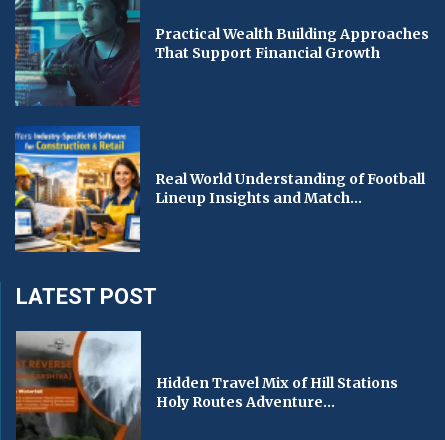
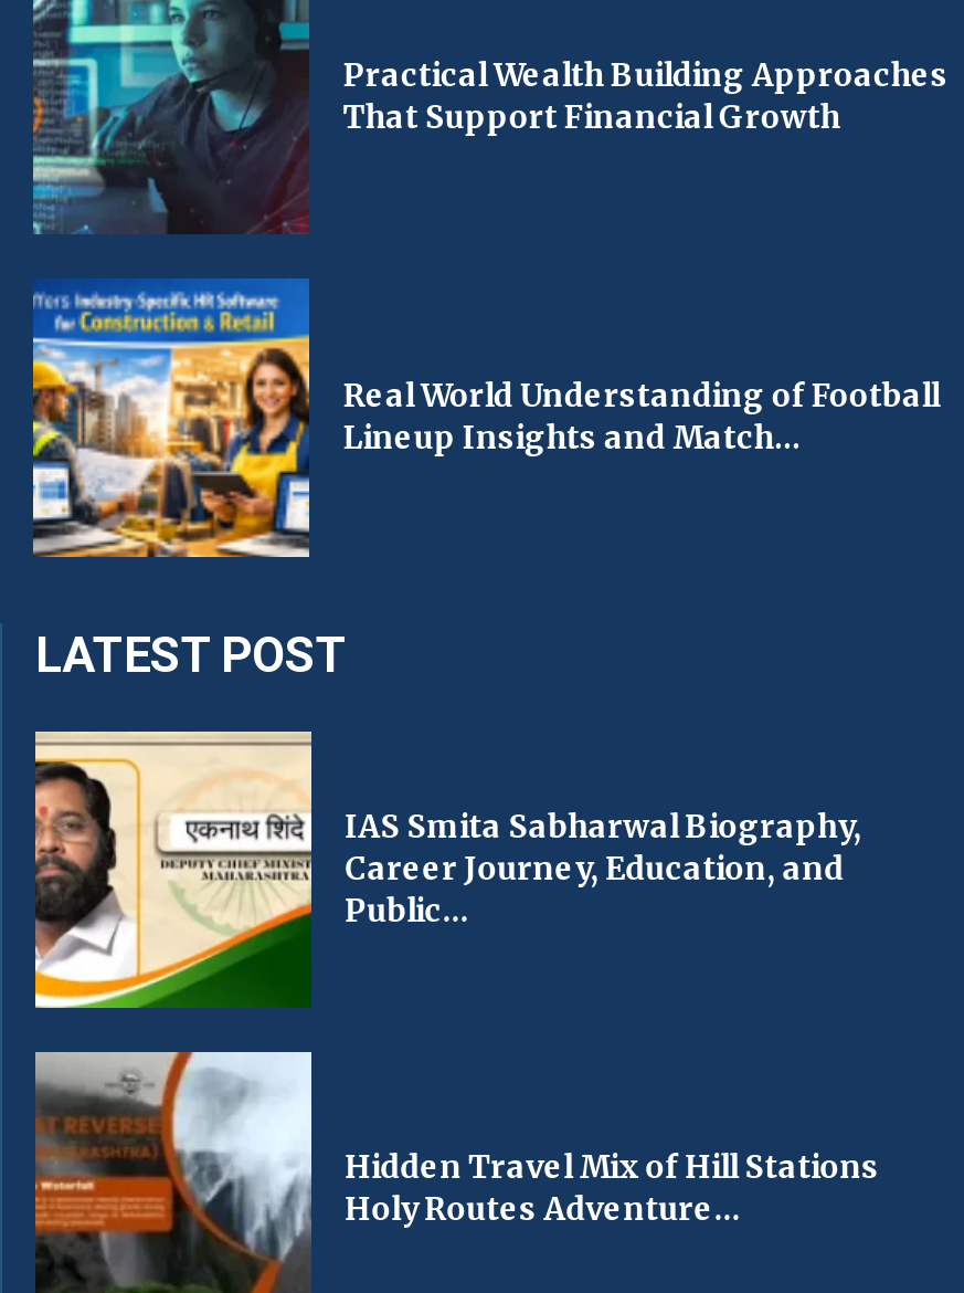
+ [image]
+ IAS Smita Sabharwal Biography,
+ Career Journey, Education, and
+ Public...
